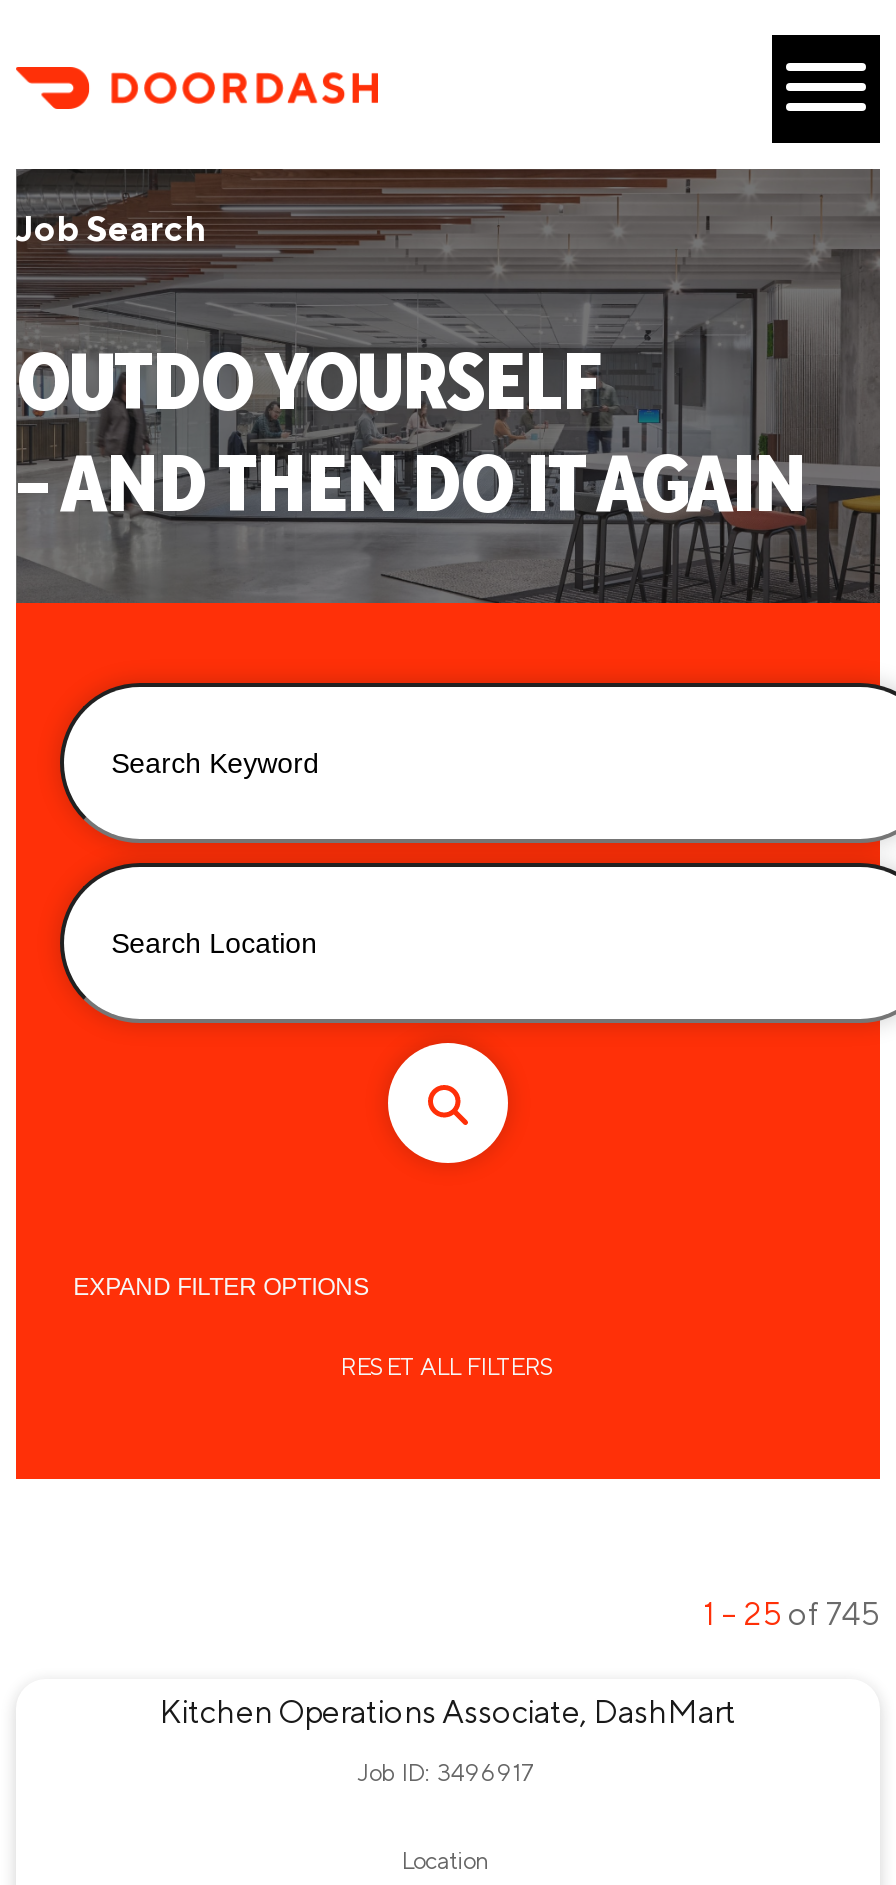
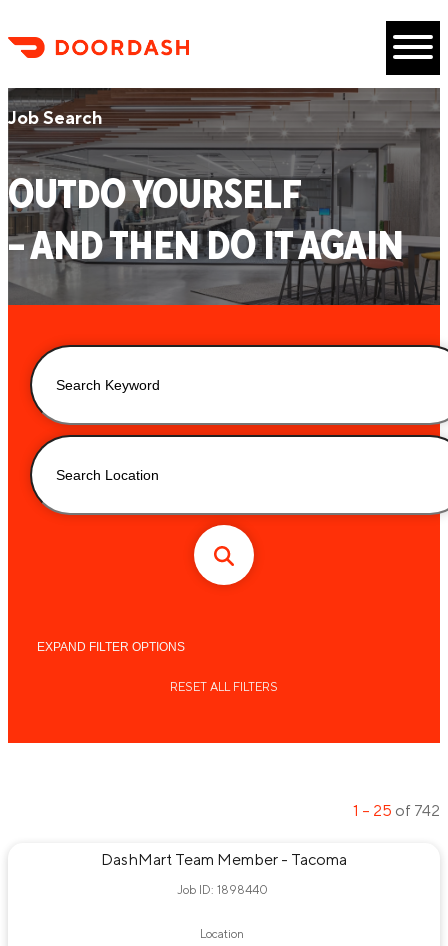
- 1 – 25 of 745
+ 1 – 25 of 742

- Kitchen Operations Associate, DashMart
+ DashMart Team Member - Tacoma

- Job ID: 3496917
+ Job ID: 1898440
